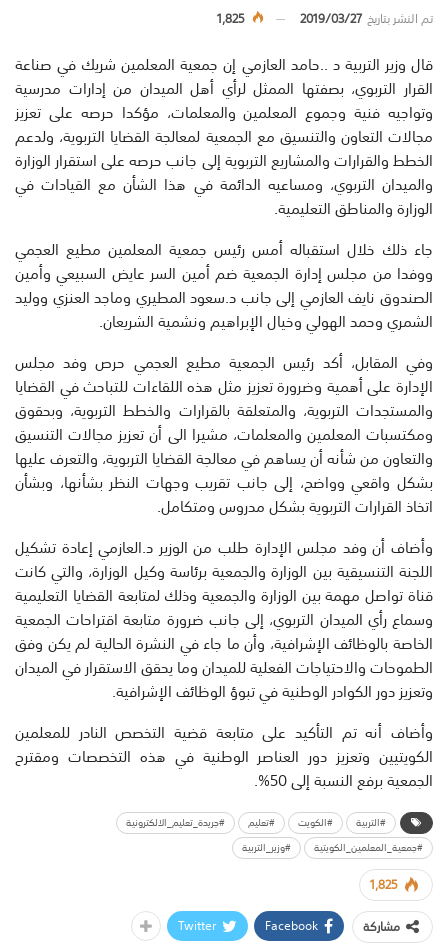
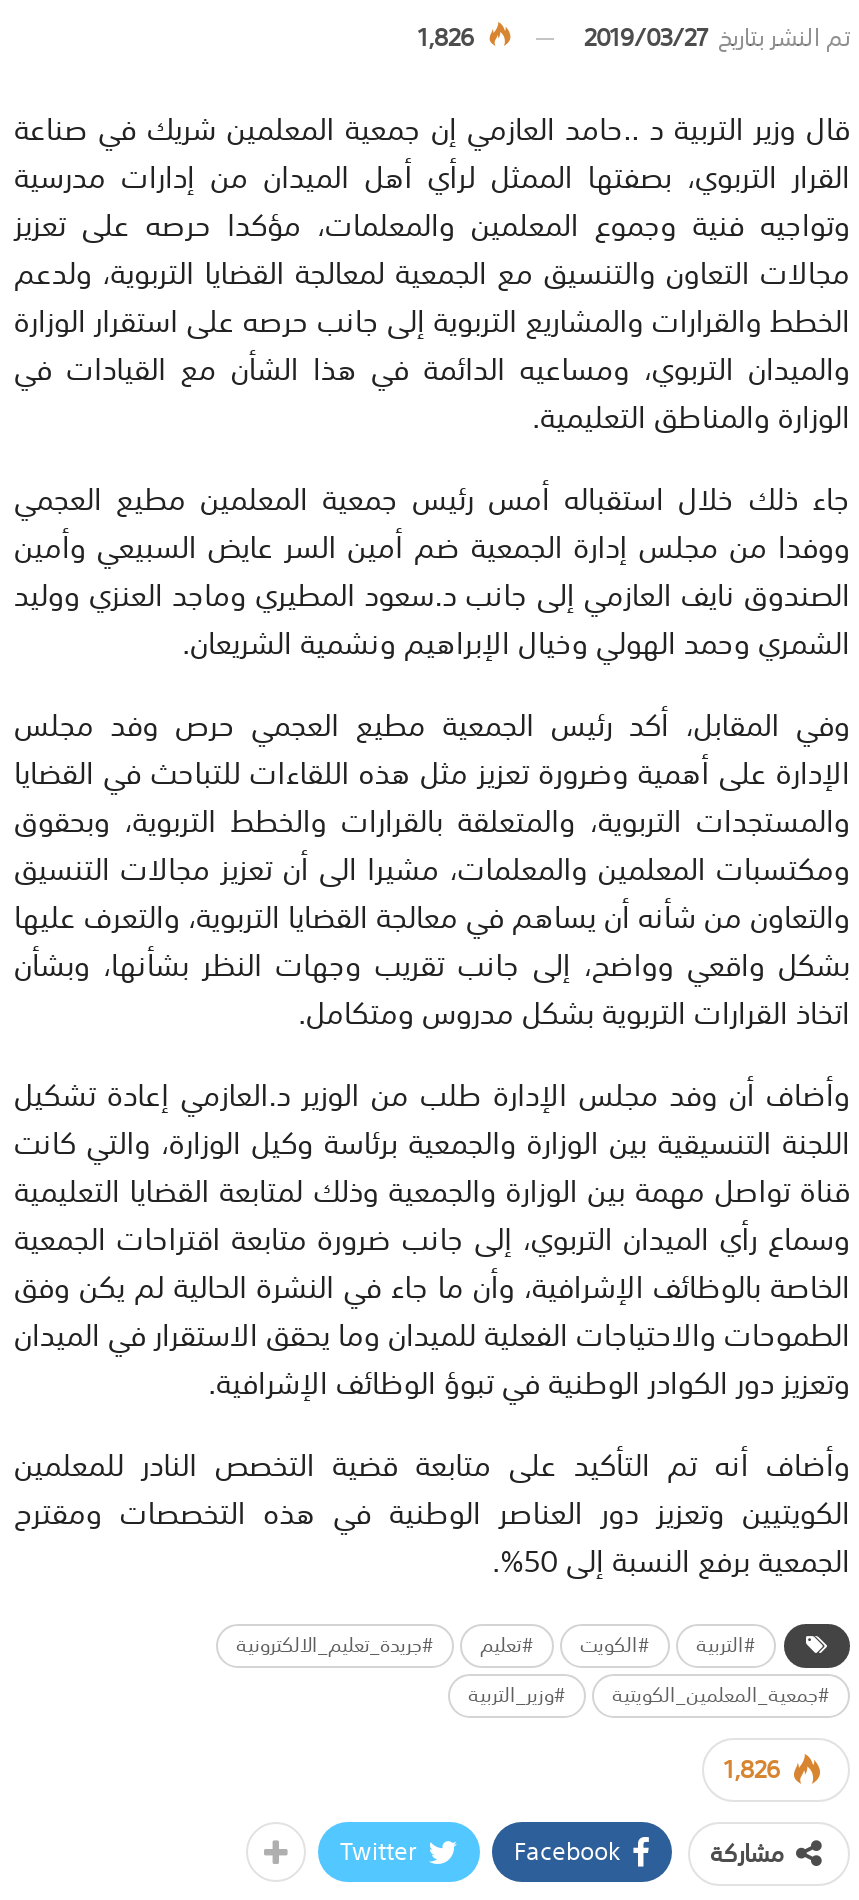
- 1,825
+ 1,826

- 1,825
+ 1,826
